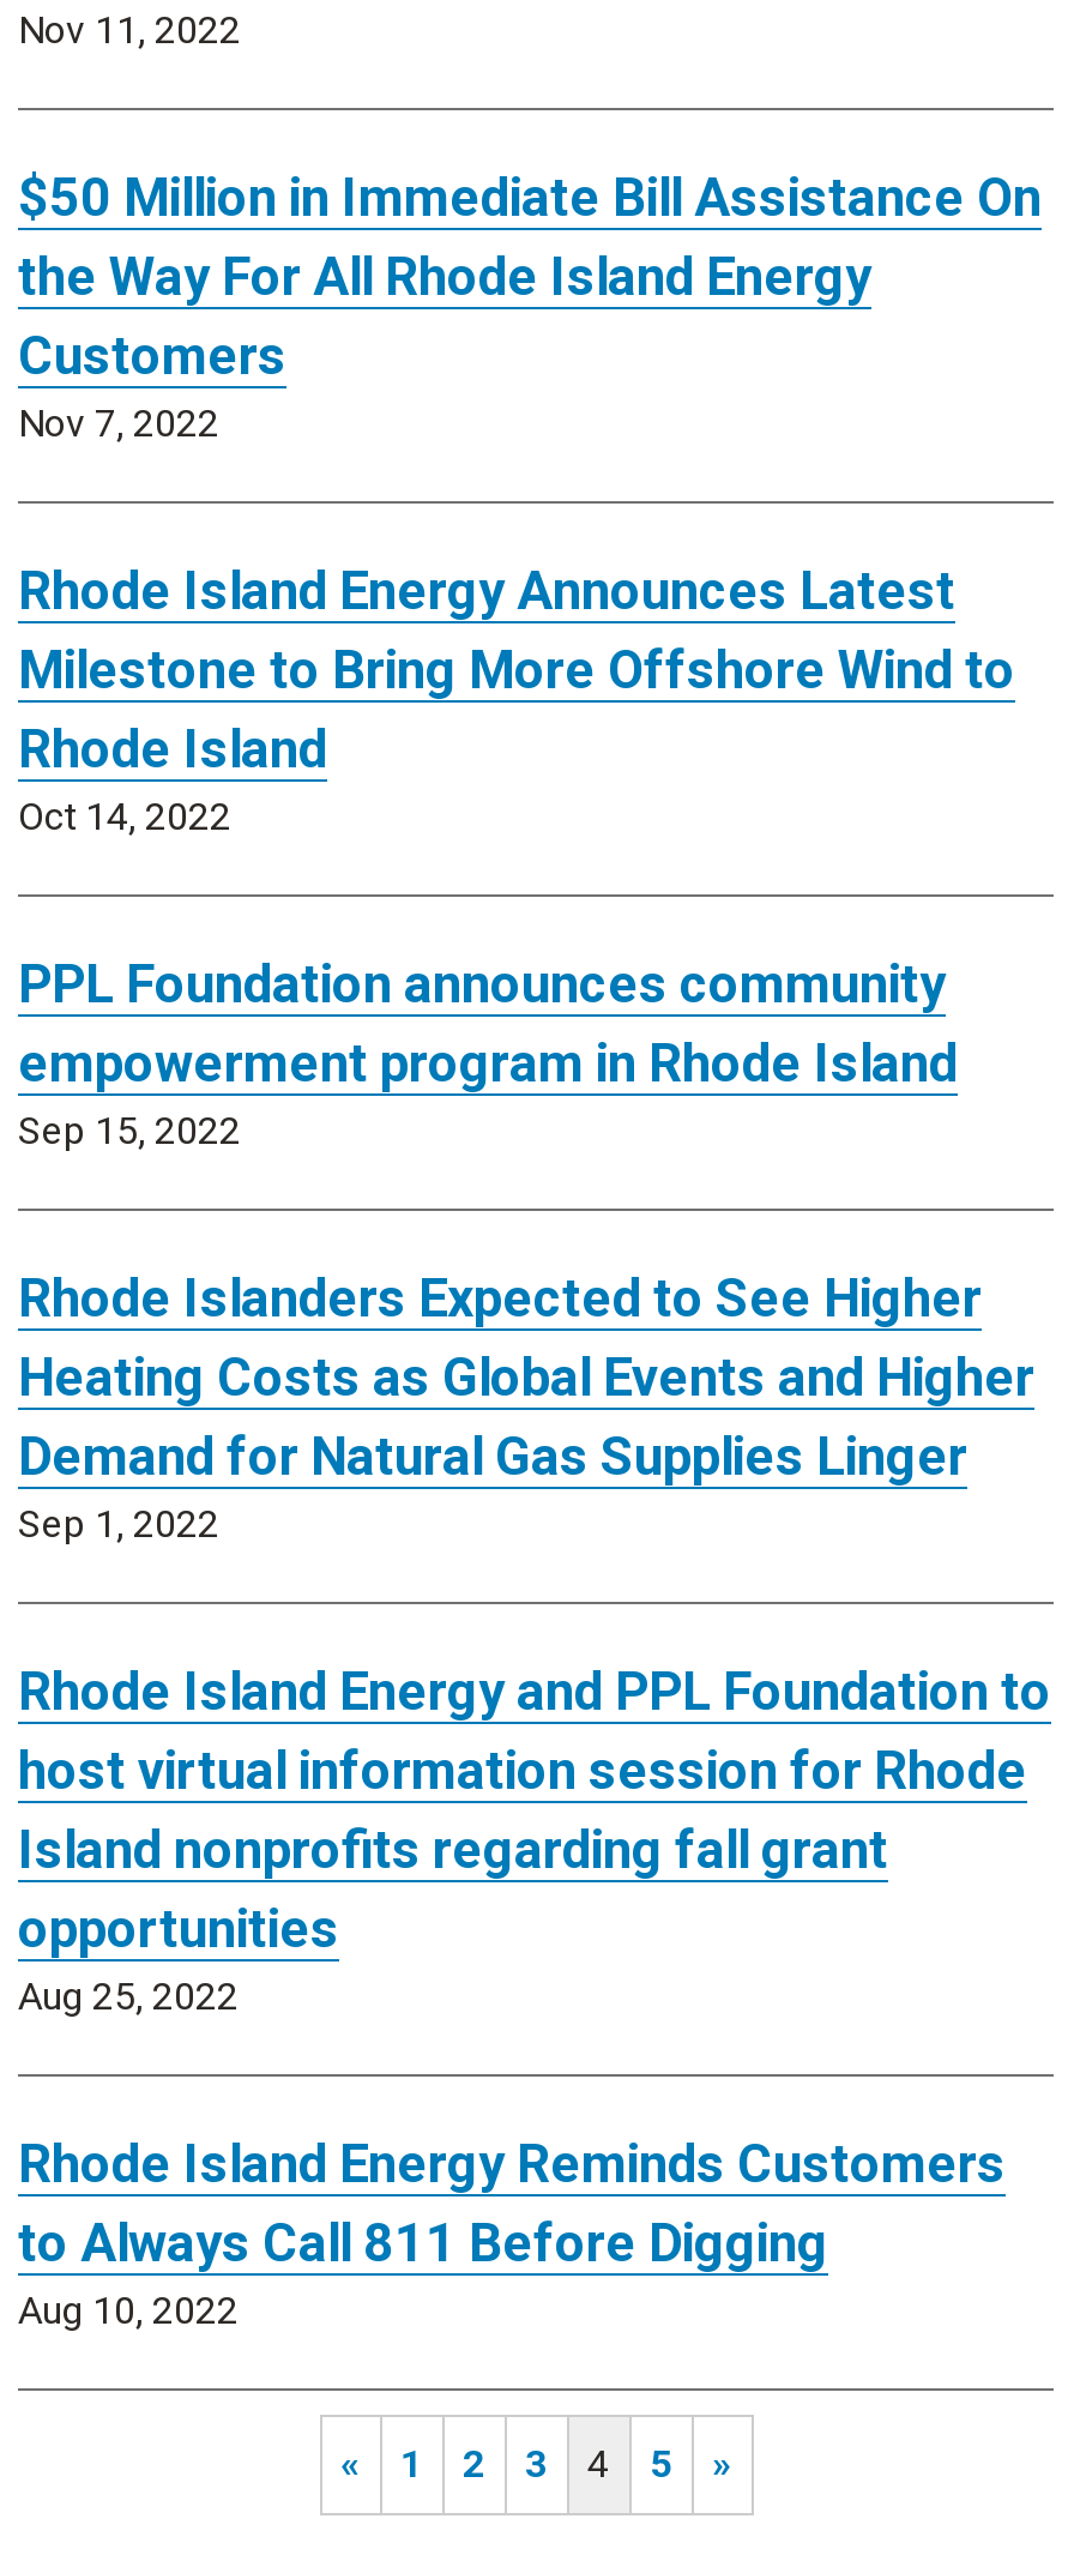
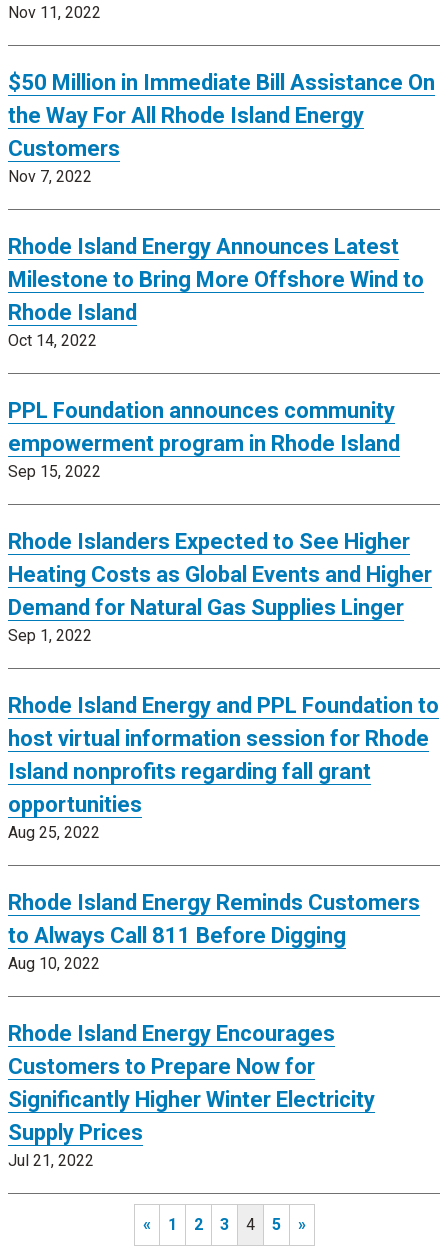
+ Rhode Island Energy Encourages
+ Customers to Prepare Now for
+ Significantly Higher Winter Electricity
+ Supply Prices
+ Jul 21, 2022
